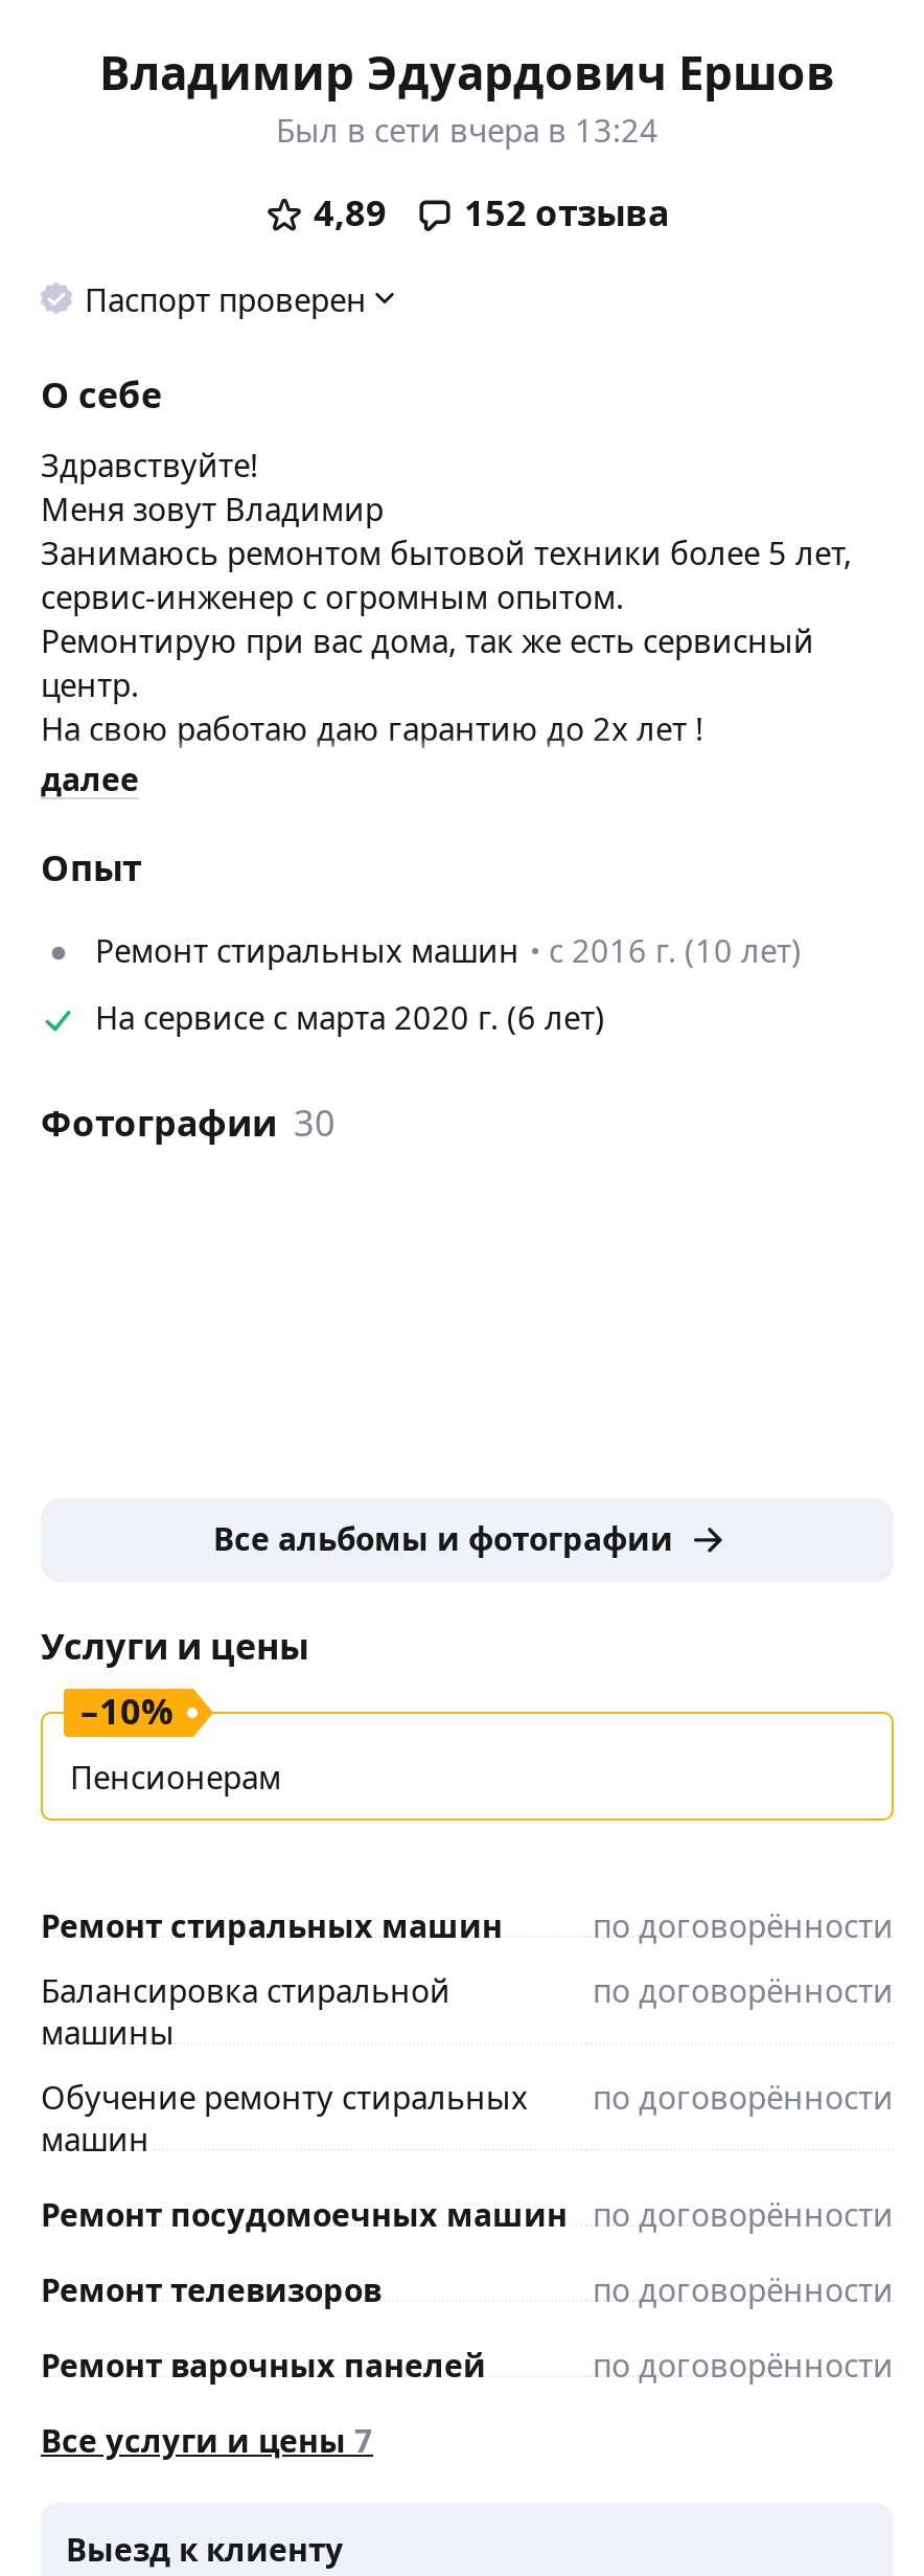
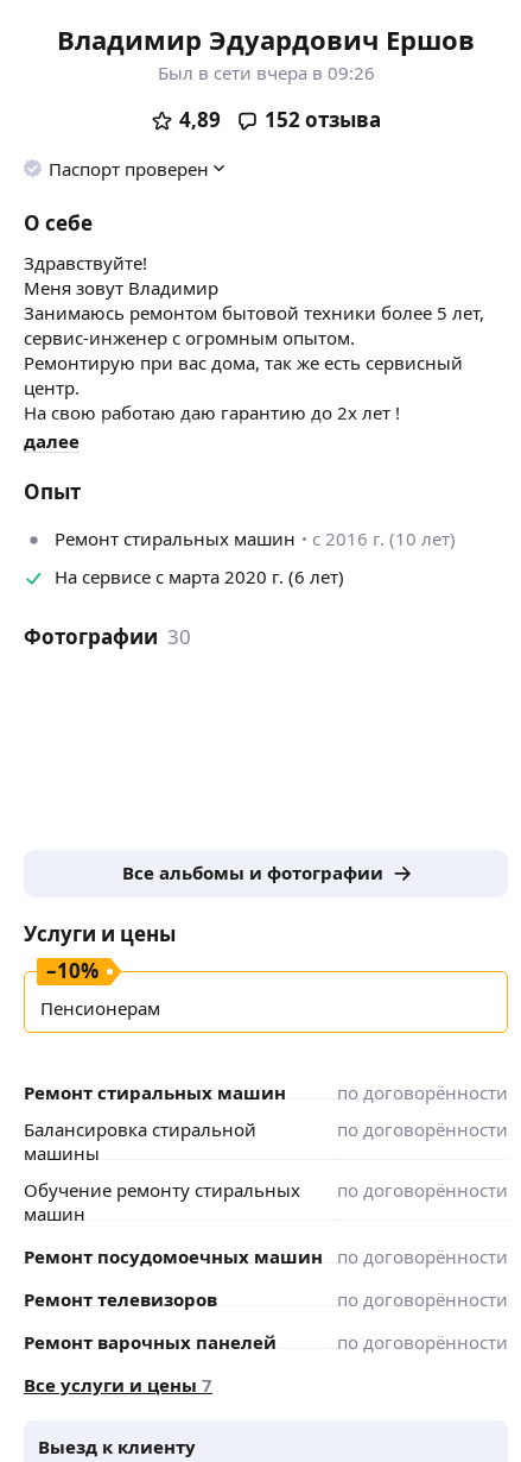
- Был в сети вчера в 13:24
+ Был в сети вчера в 09:26
